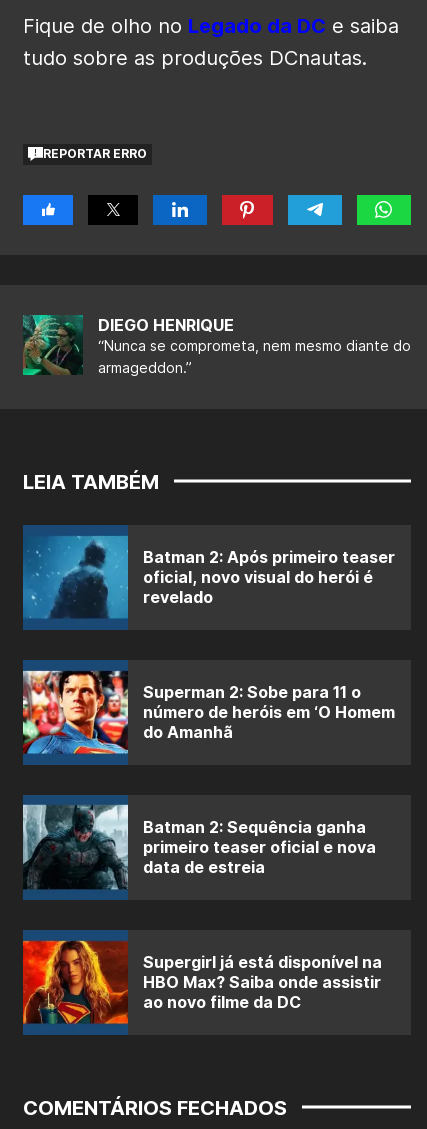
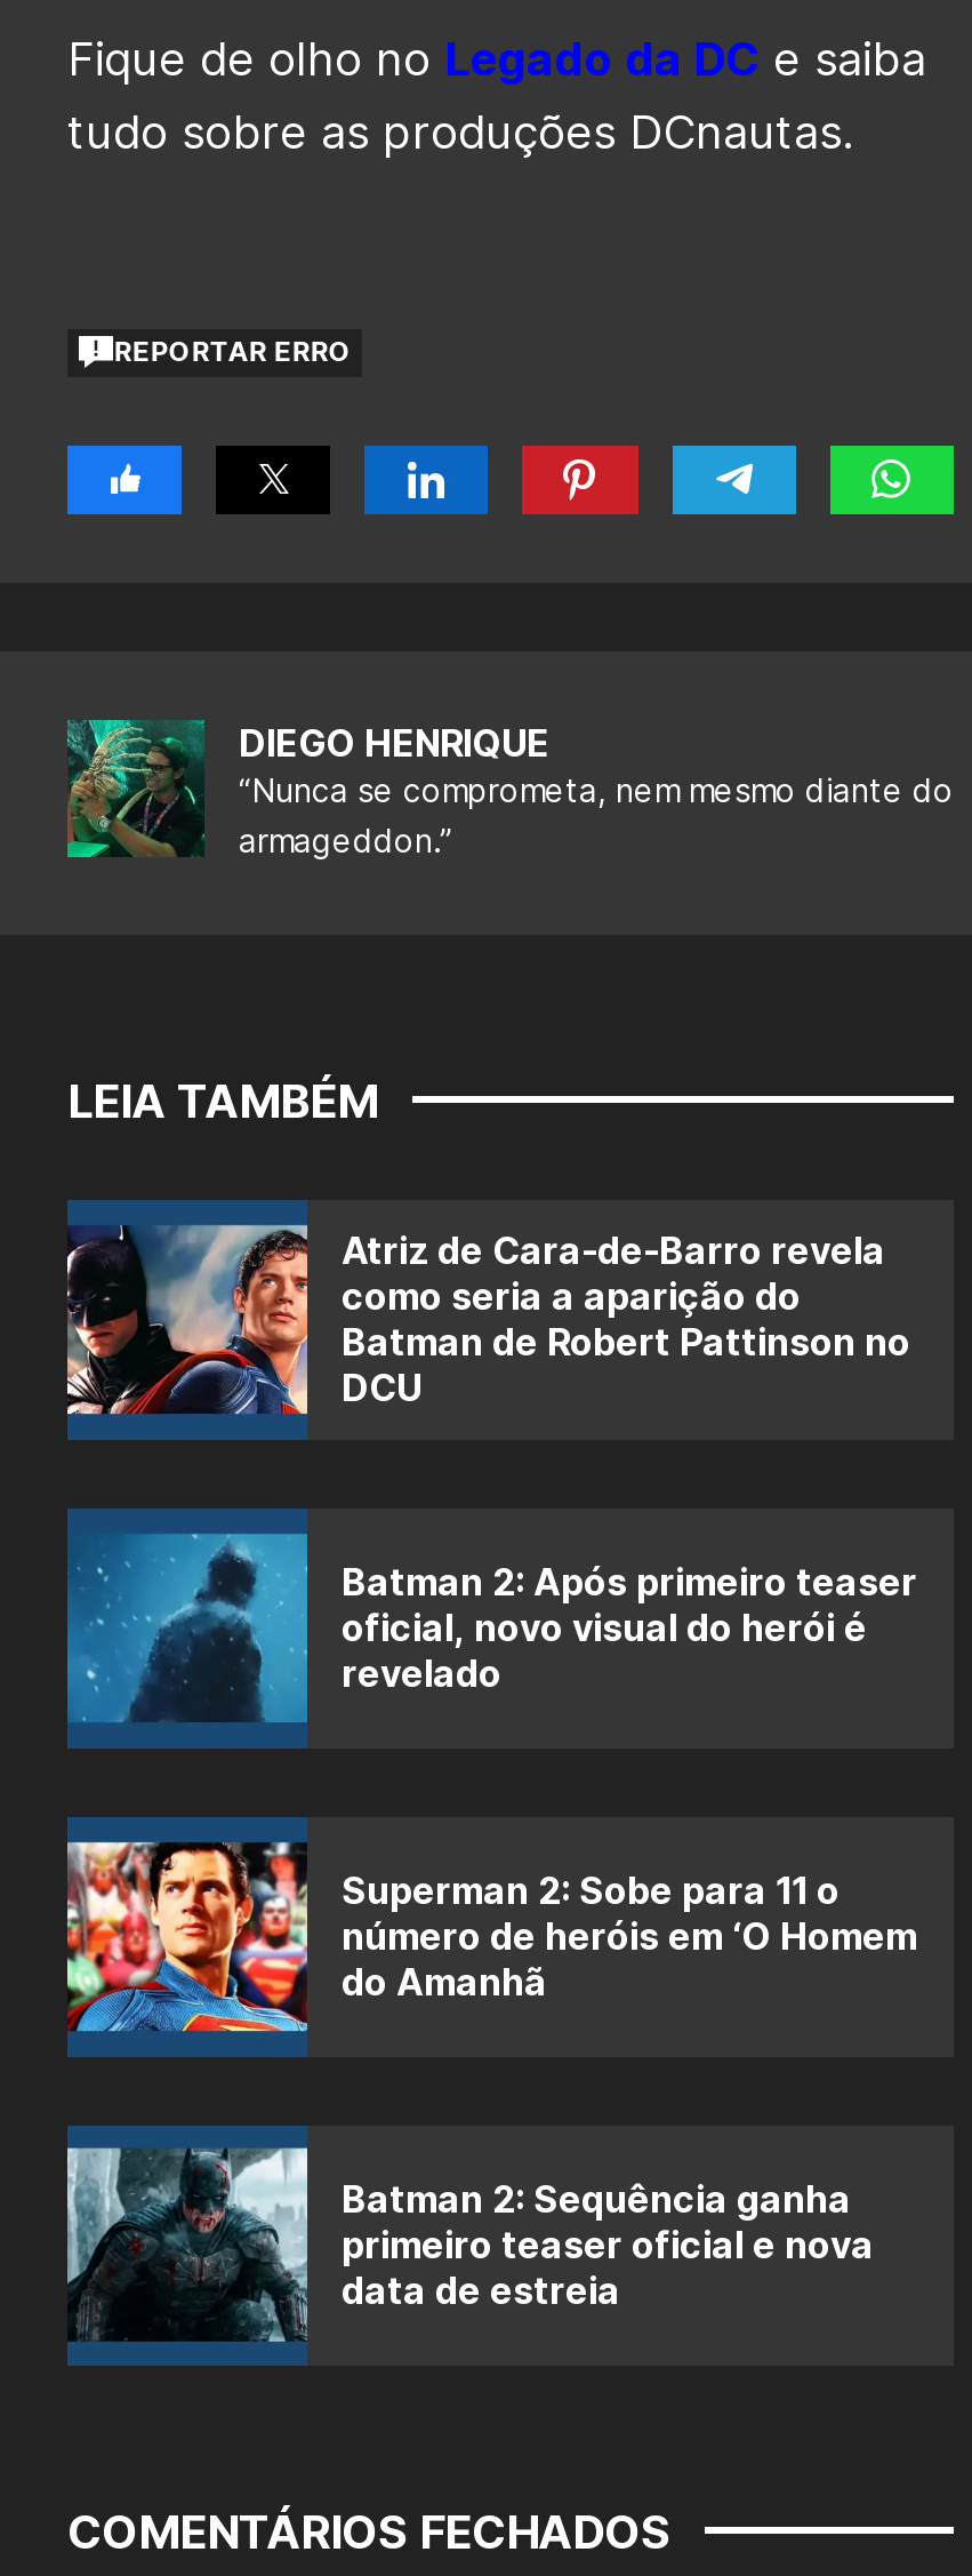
+ [image]
+ Atriz de Cara-de-Barro revela
+ como seria a aparição do
+ Batman de Robert Pattinson no
+ DCU

moved down: [image] | Batman 2: Após primeiro teaser | oficial, novo visual do herói é | ... | primeiro teaser oficial e nova | data de estreia

- [image]
- Supergirl já está disponível na
- HBO Max? Saiba onde assistir
- ao novo filme da DC
